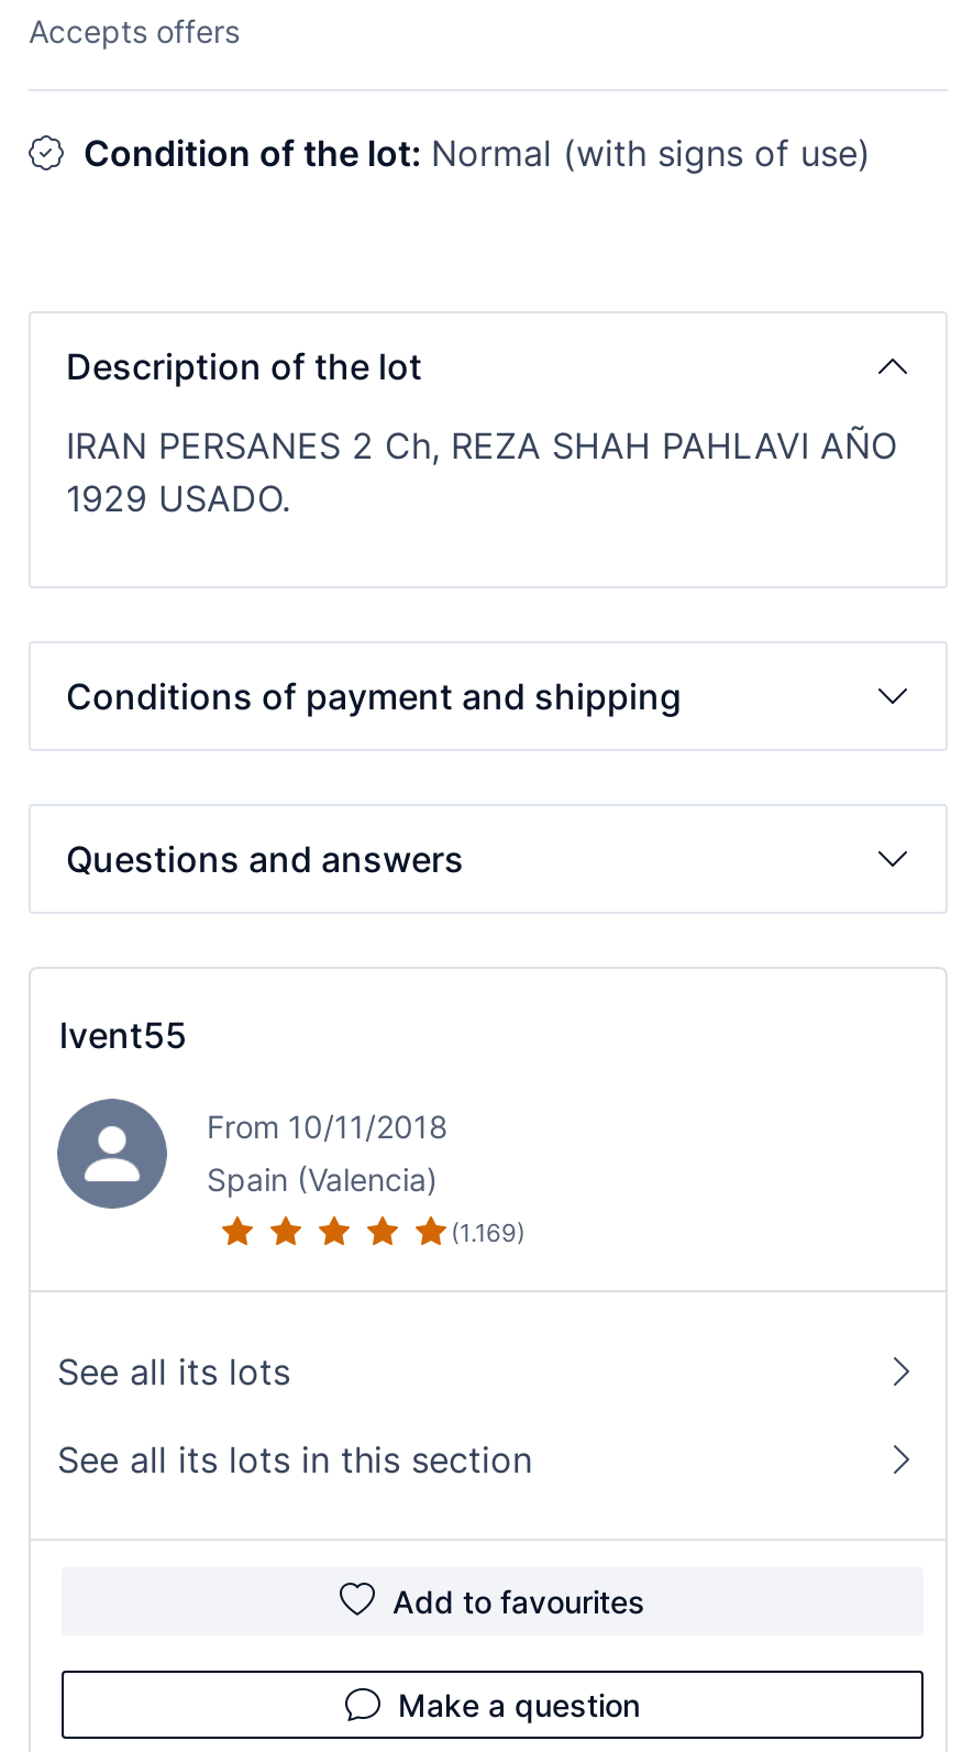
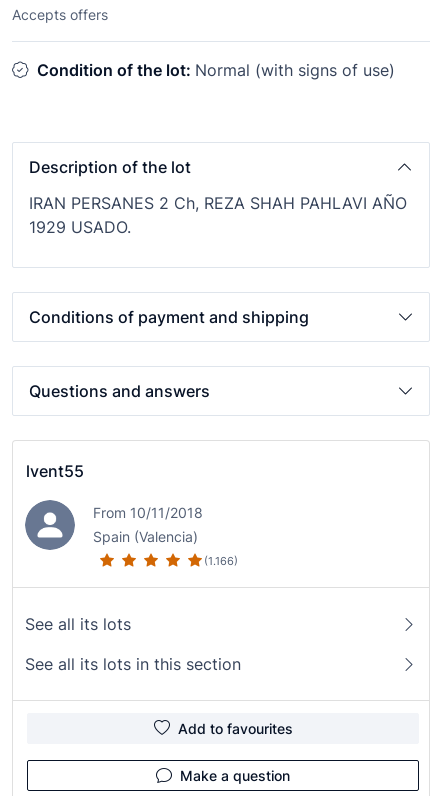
- (1.169)
+ (1.166)
